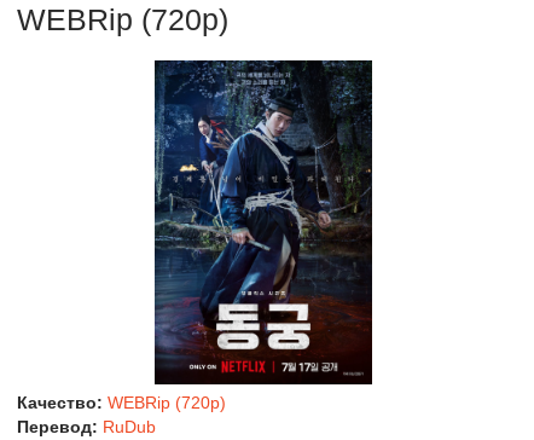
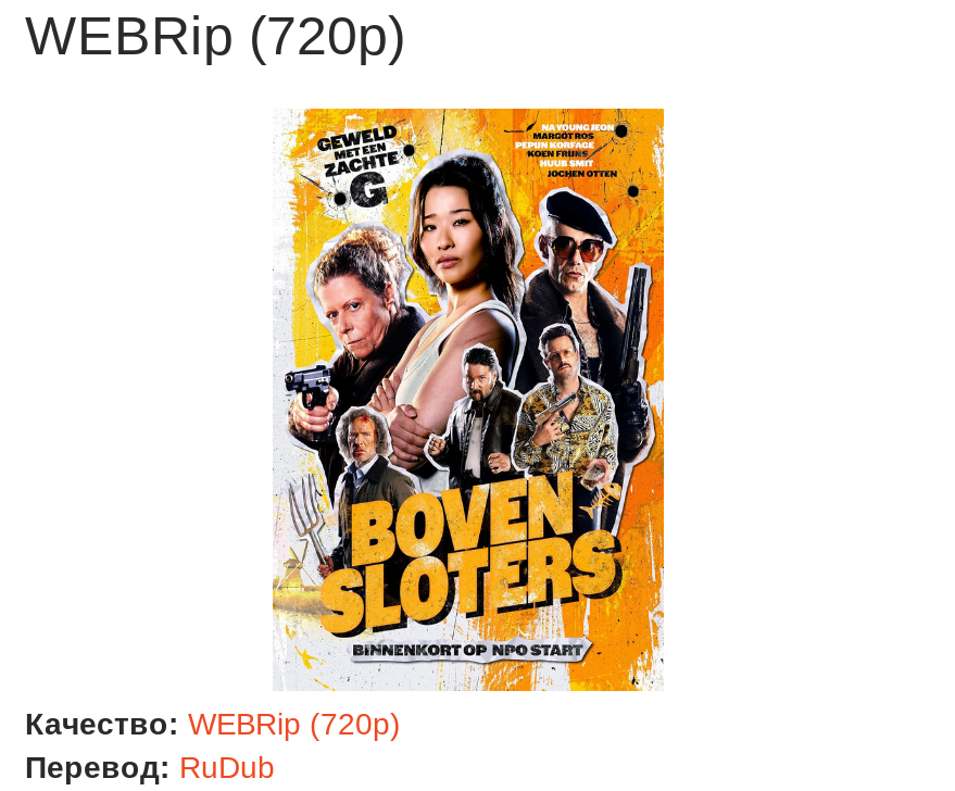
- [image]
+ [image]
